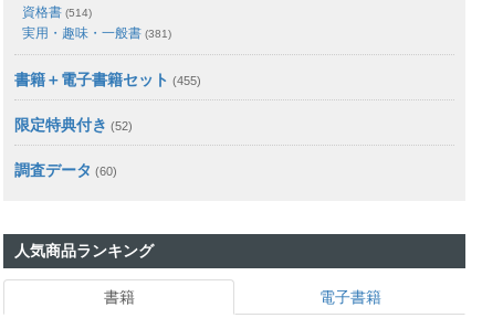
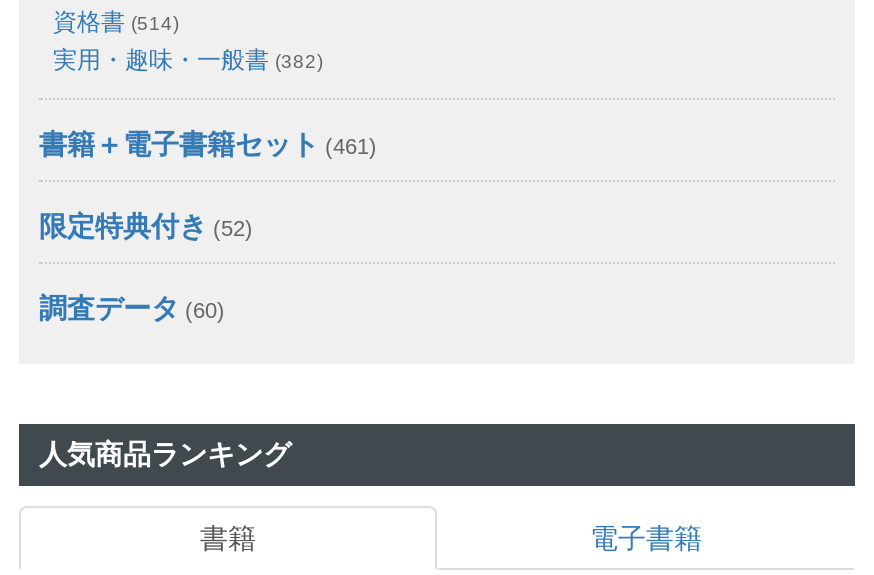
- 実用・趣味・一般書(381)
+ 実用・趣味・一般書(382)

- 書籍＋電子書籍セット(455)
+ 書籍＋電子書籍セット(461)
